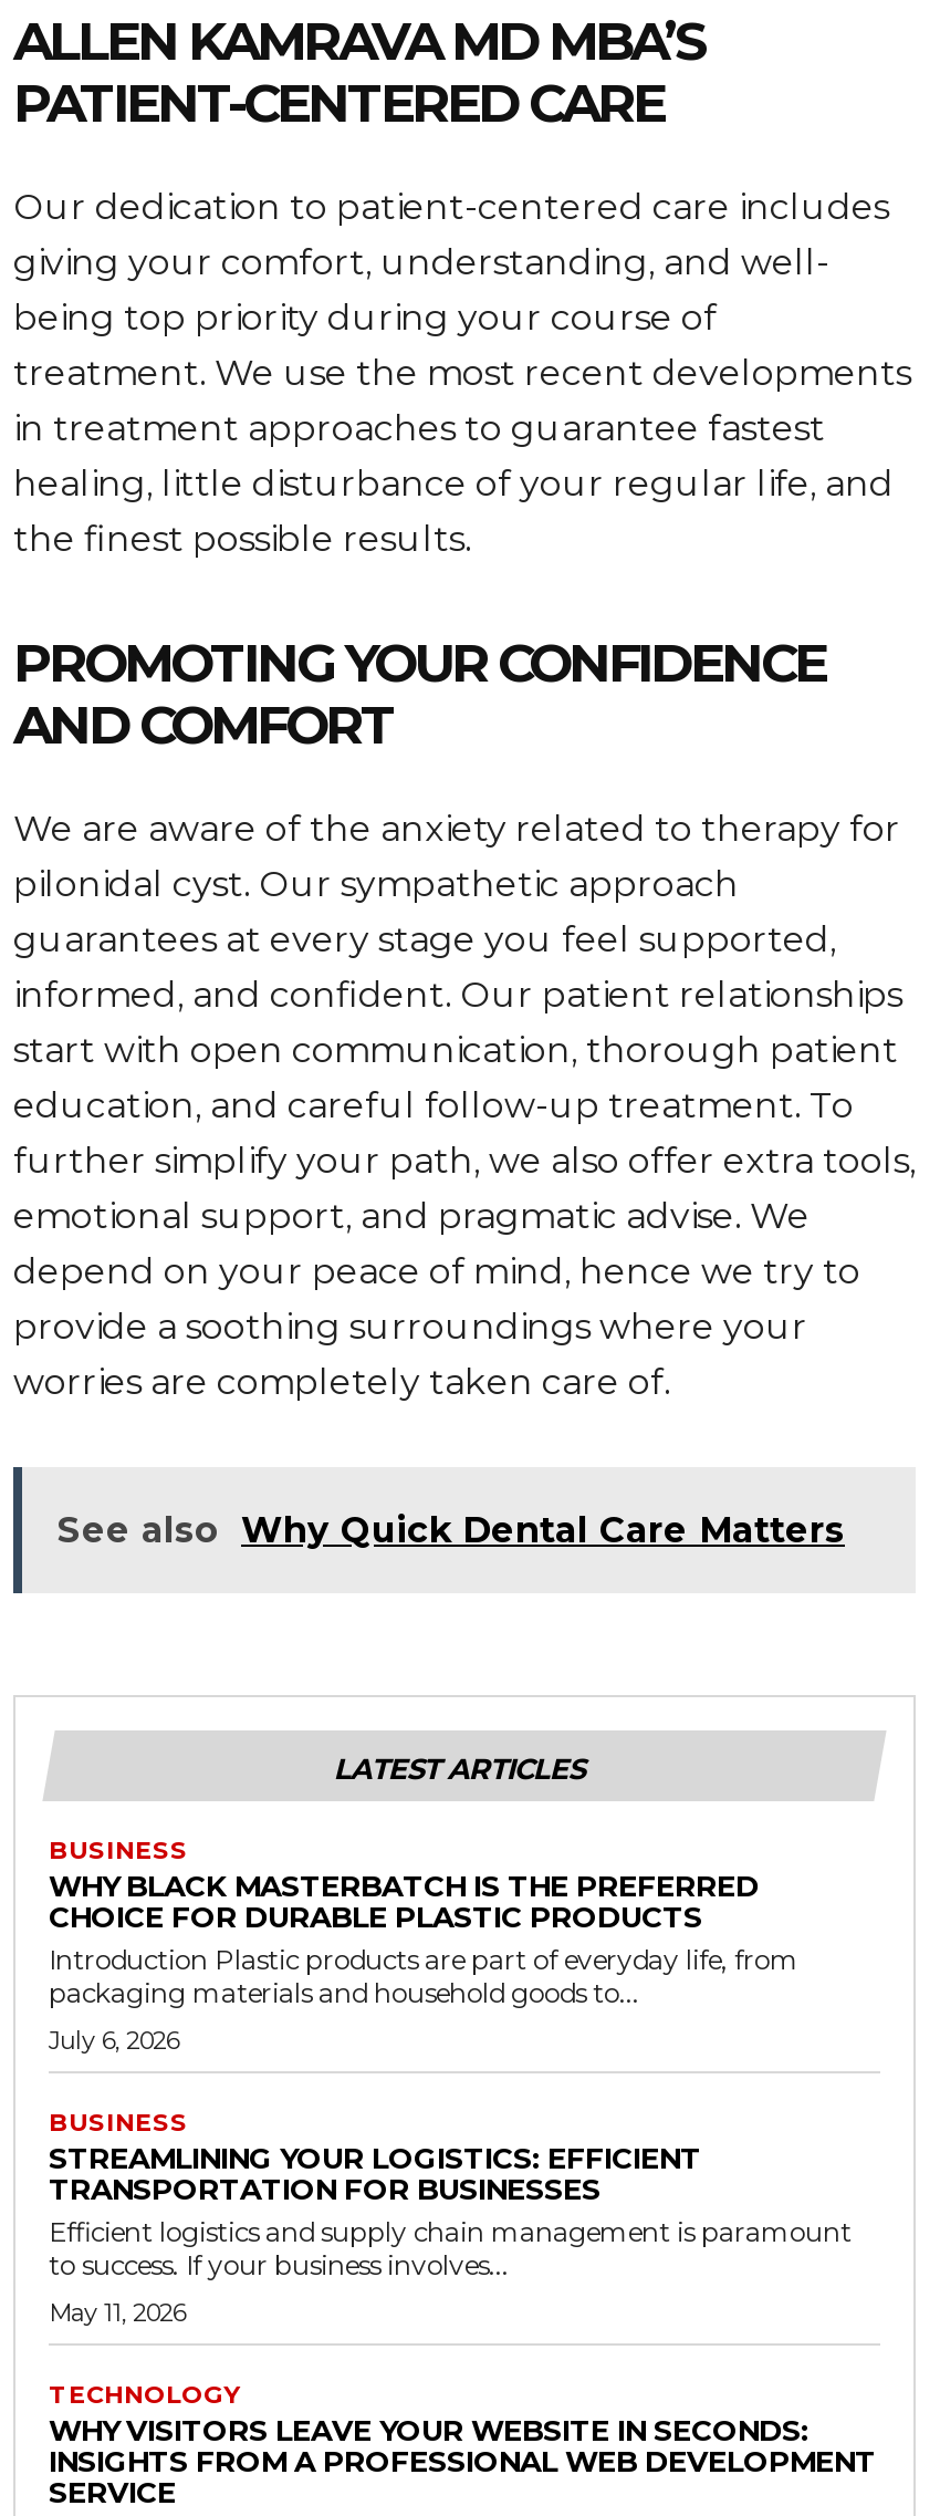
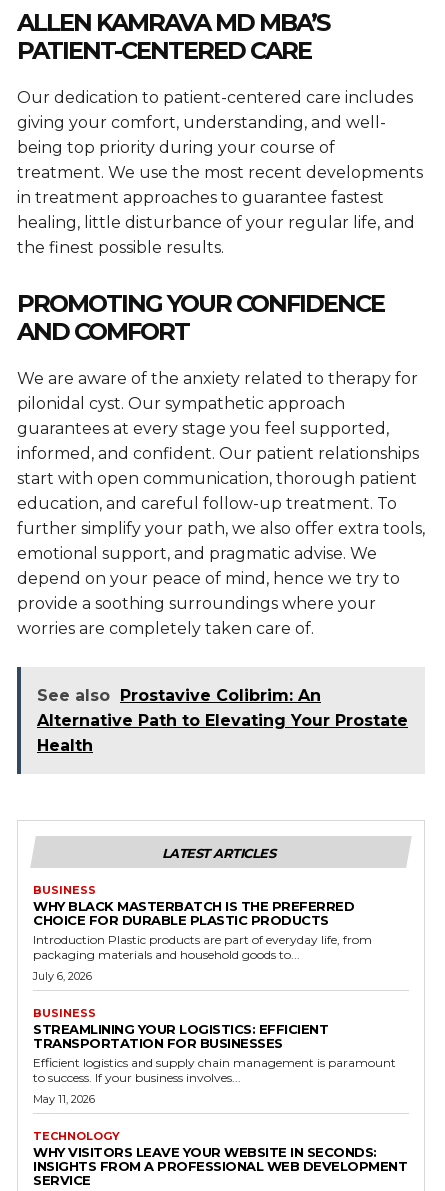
- See also Why Quick Dental Care Matters
+ See also Prostavive Colibrim: An
+ Alternative Path to Elevating Your Prostate
+ Health
